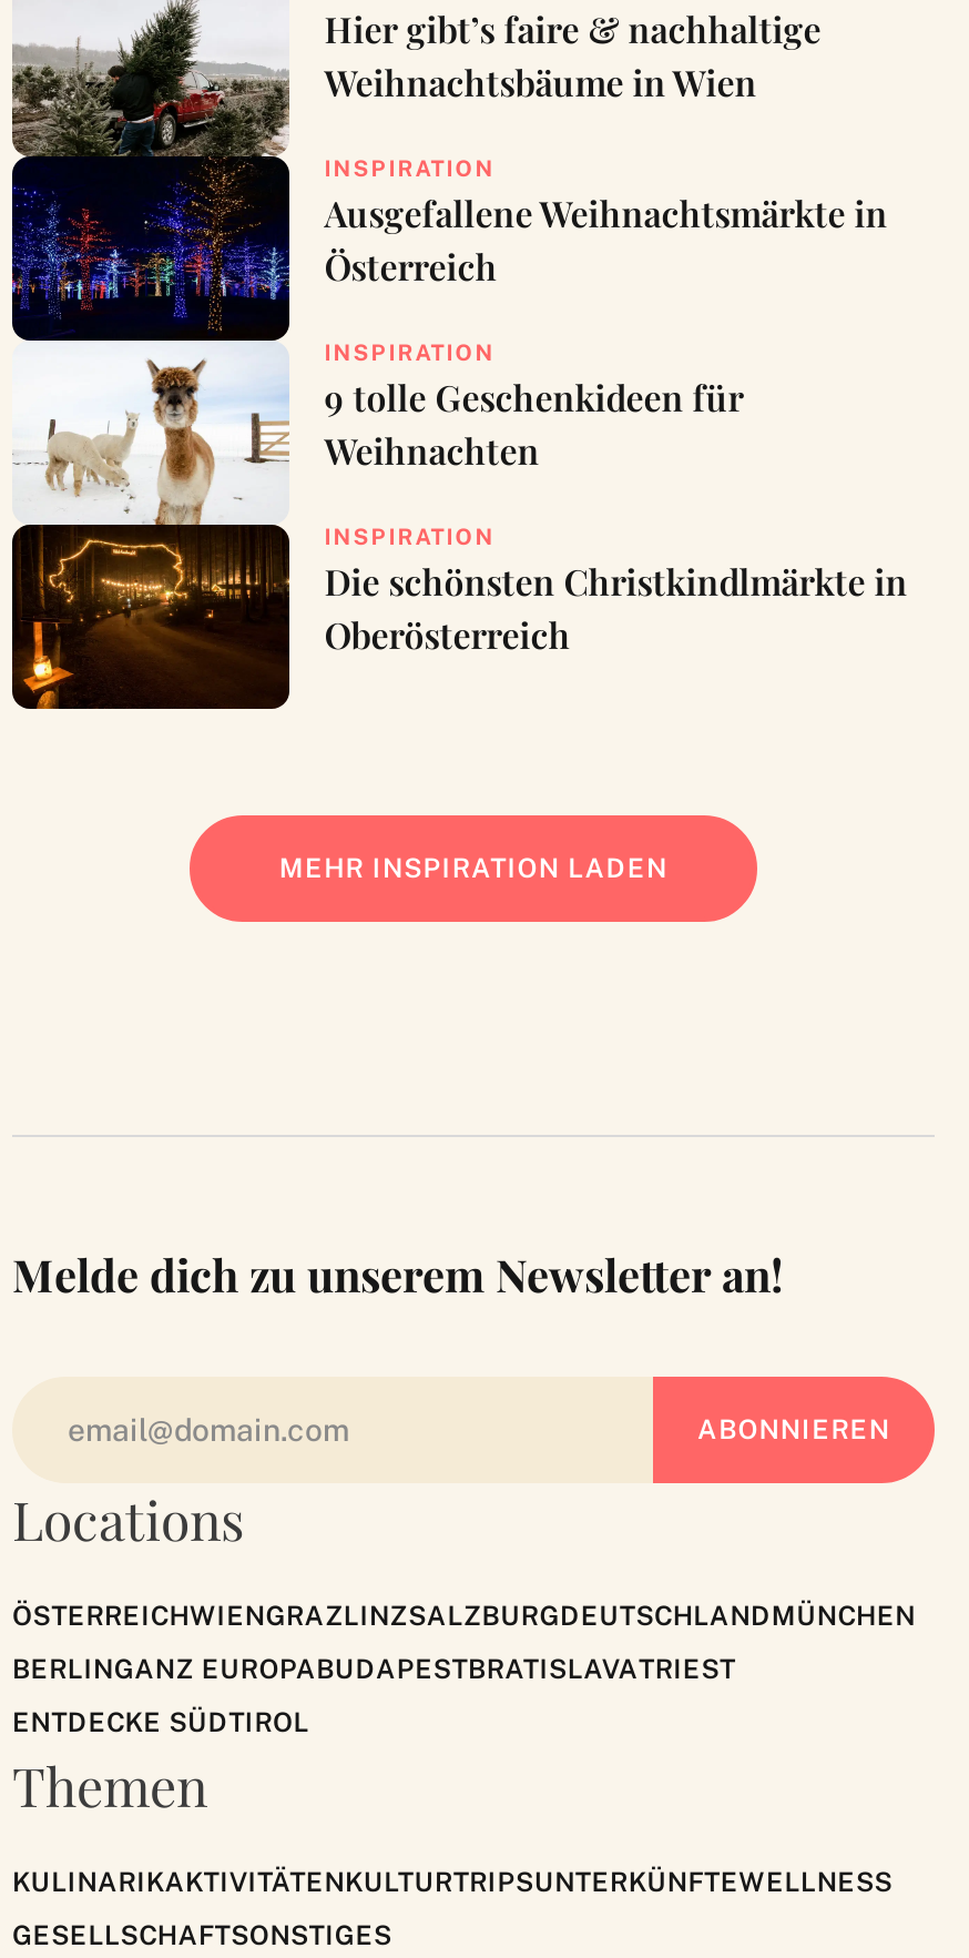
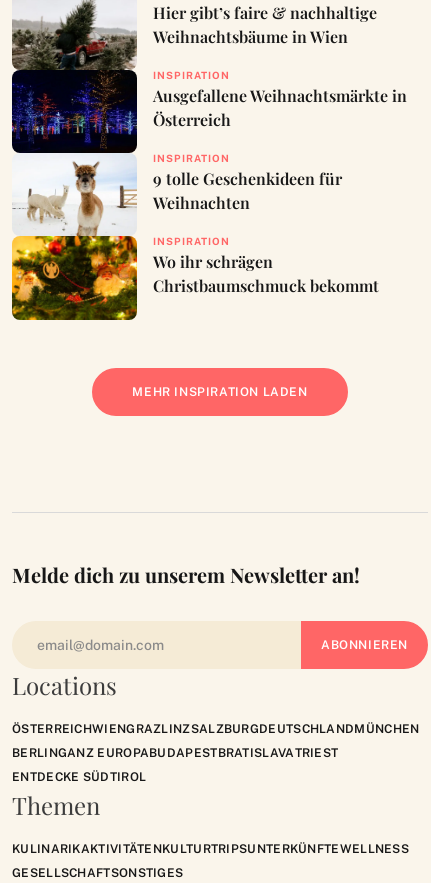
- [image]
- Die schönsten Christkindlmärkte in
- Oberösterreich
+ [image]
+ Wo ihr schrägen
+ Christbaumschmuck bekommt
